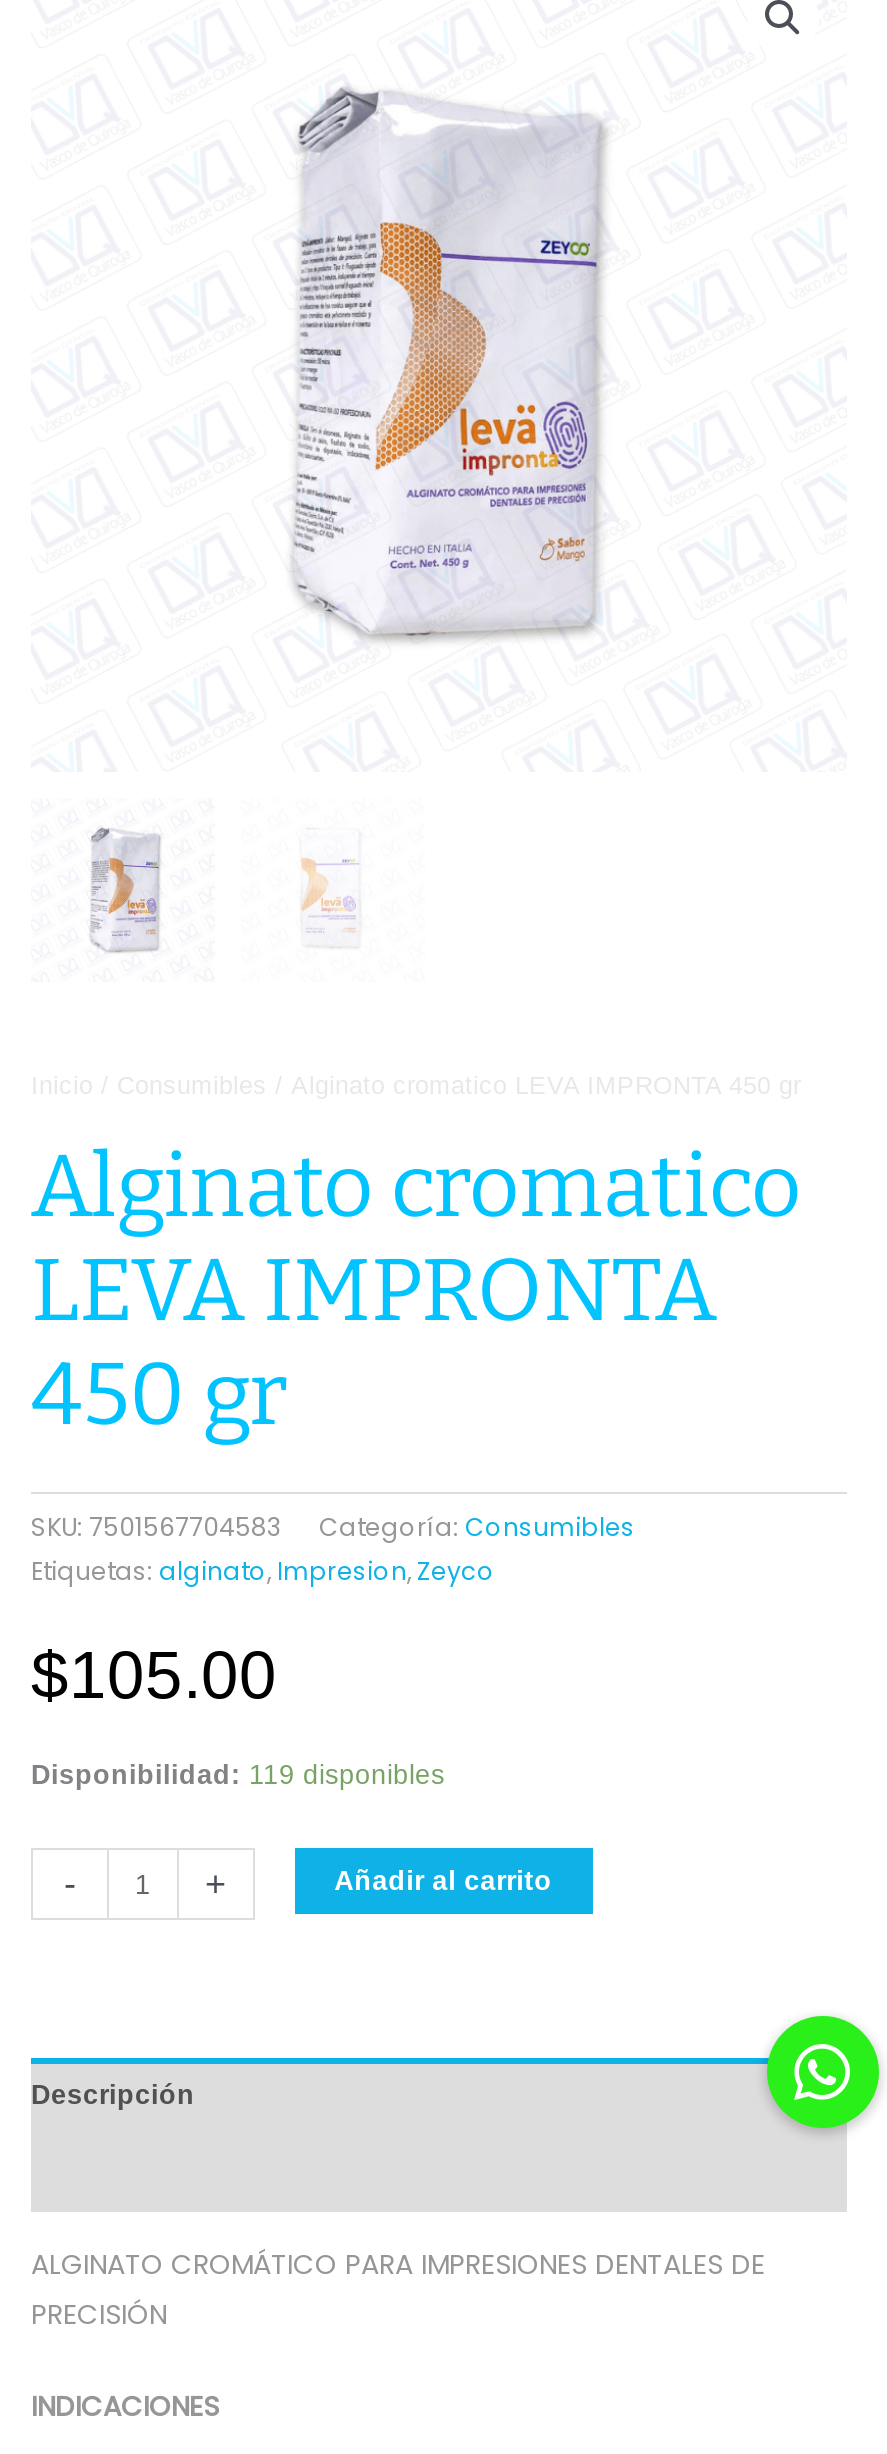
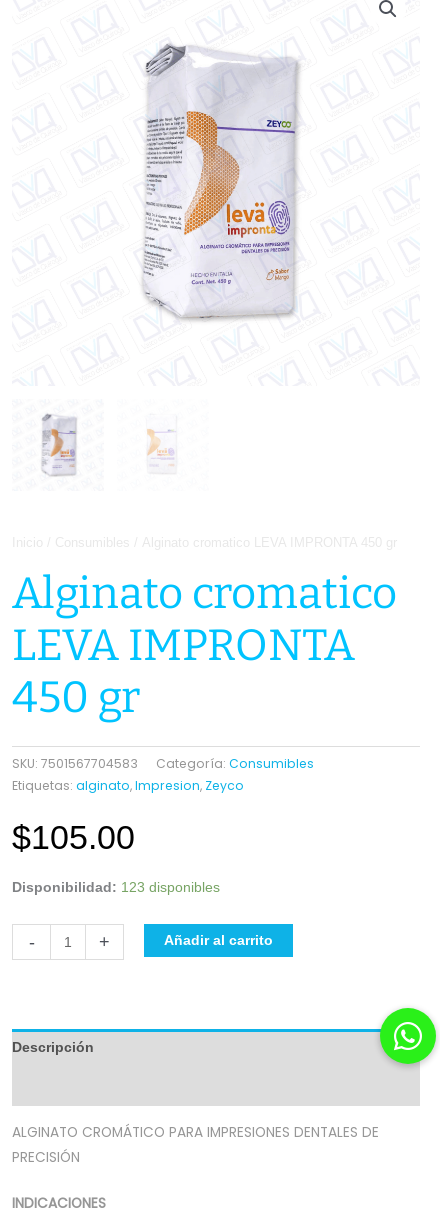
- Disponibilidad: 119 disponibles
+ Disponibilidad: 123 disponibles
